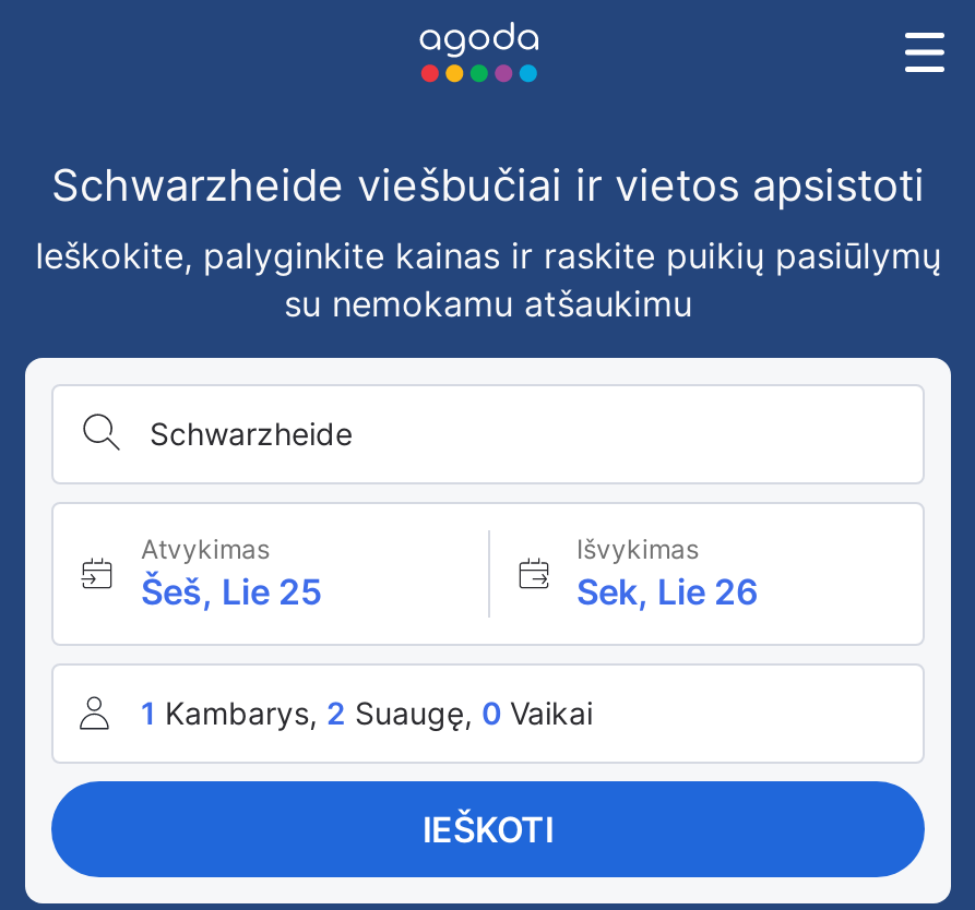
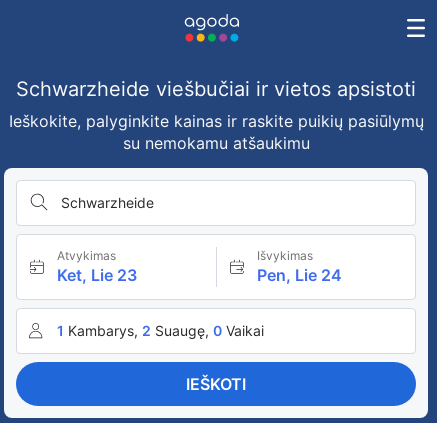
- Šeš, Lie 25
+ Ket, Lie 23

- Sek, Lie 26
+ Pen, Lie 24
